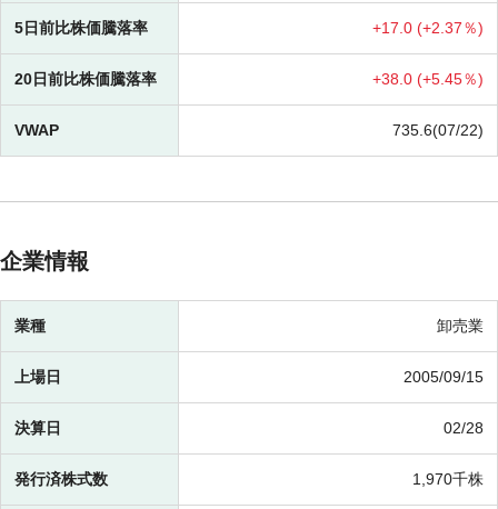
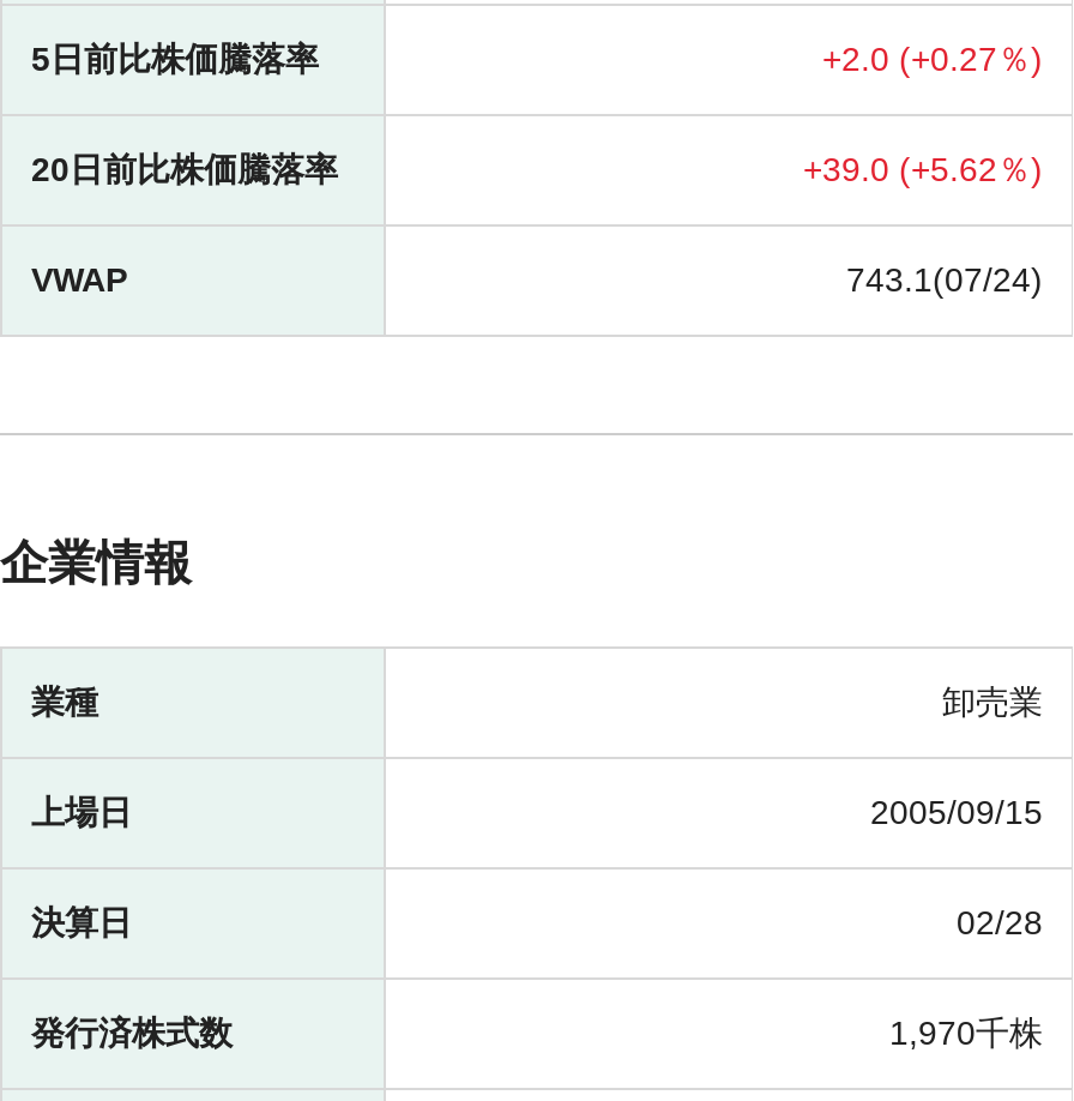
- +17.0 (+2.37％)
+ +2.0 (+0.27％)

- +38.0 (+5.45％)
+ +39.0 (+5.62％)

- 735.6(07/22)
+ 743.1(07/24)
